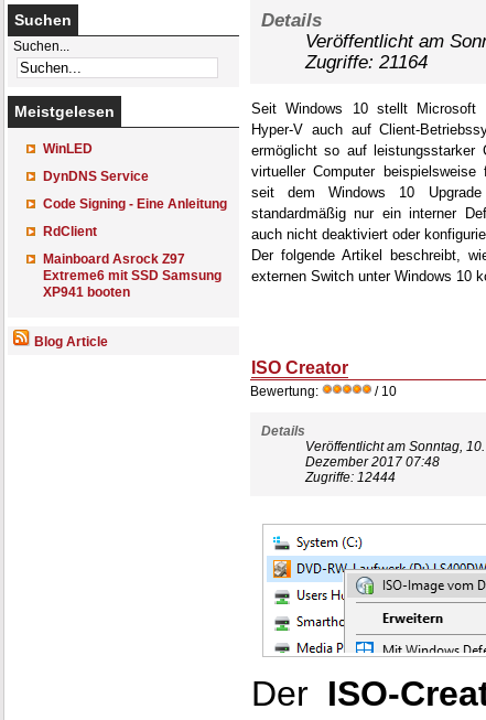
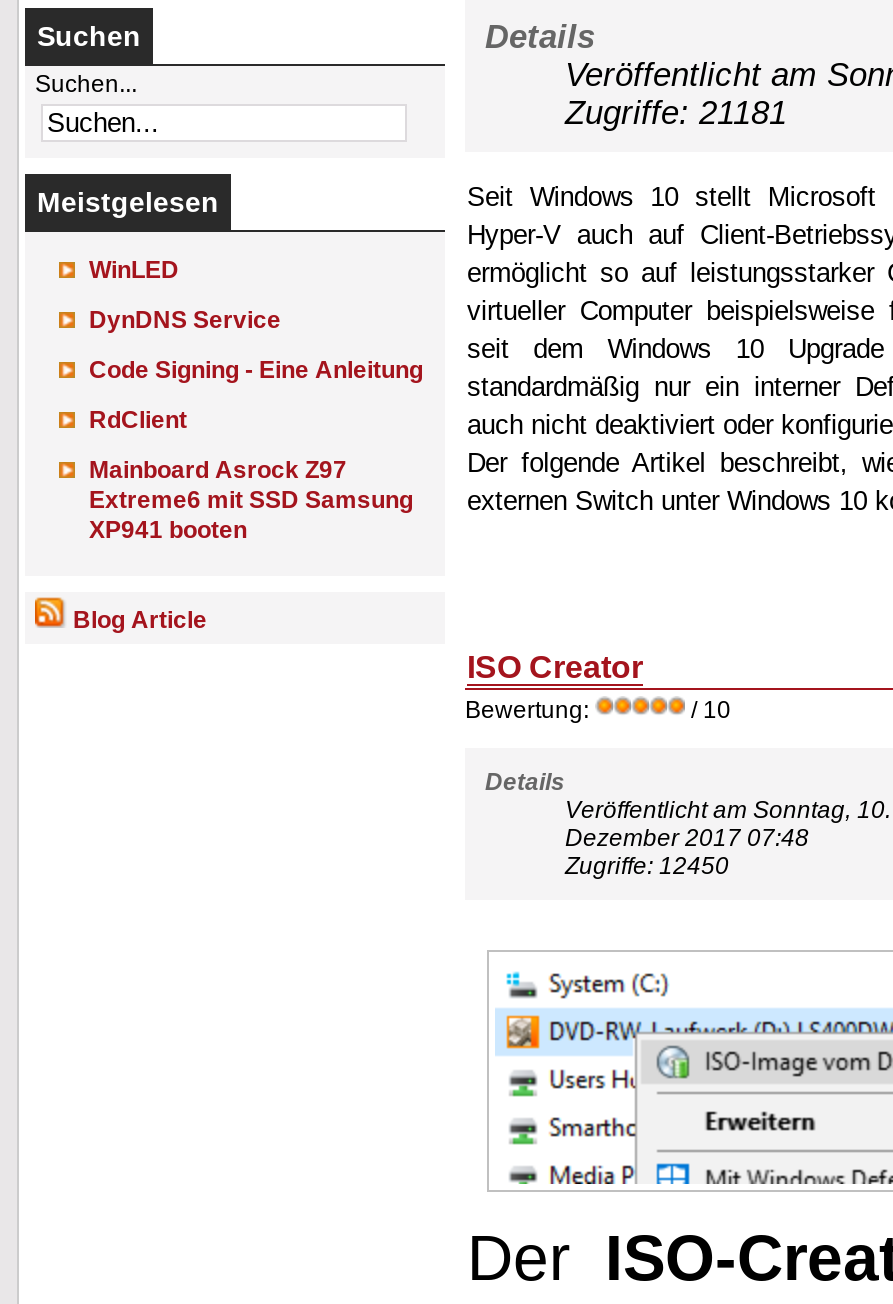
- Zugriffe: 21164
+ Zugriffe: 21181

- Zugriffe: 12444
+ Zugriffe: 12450
